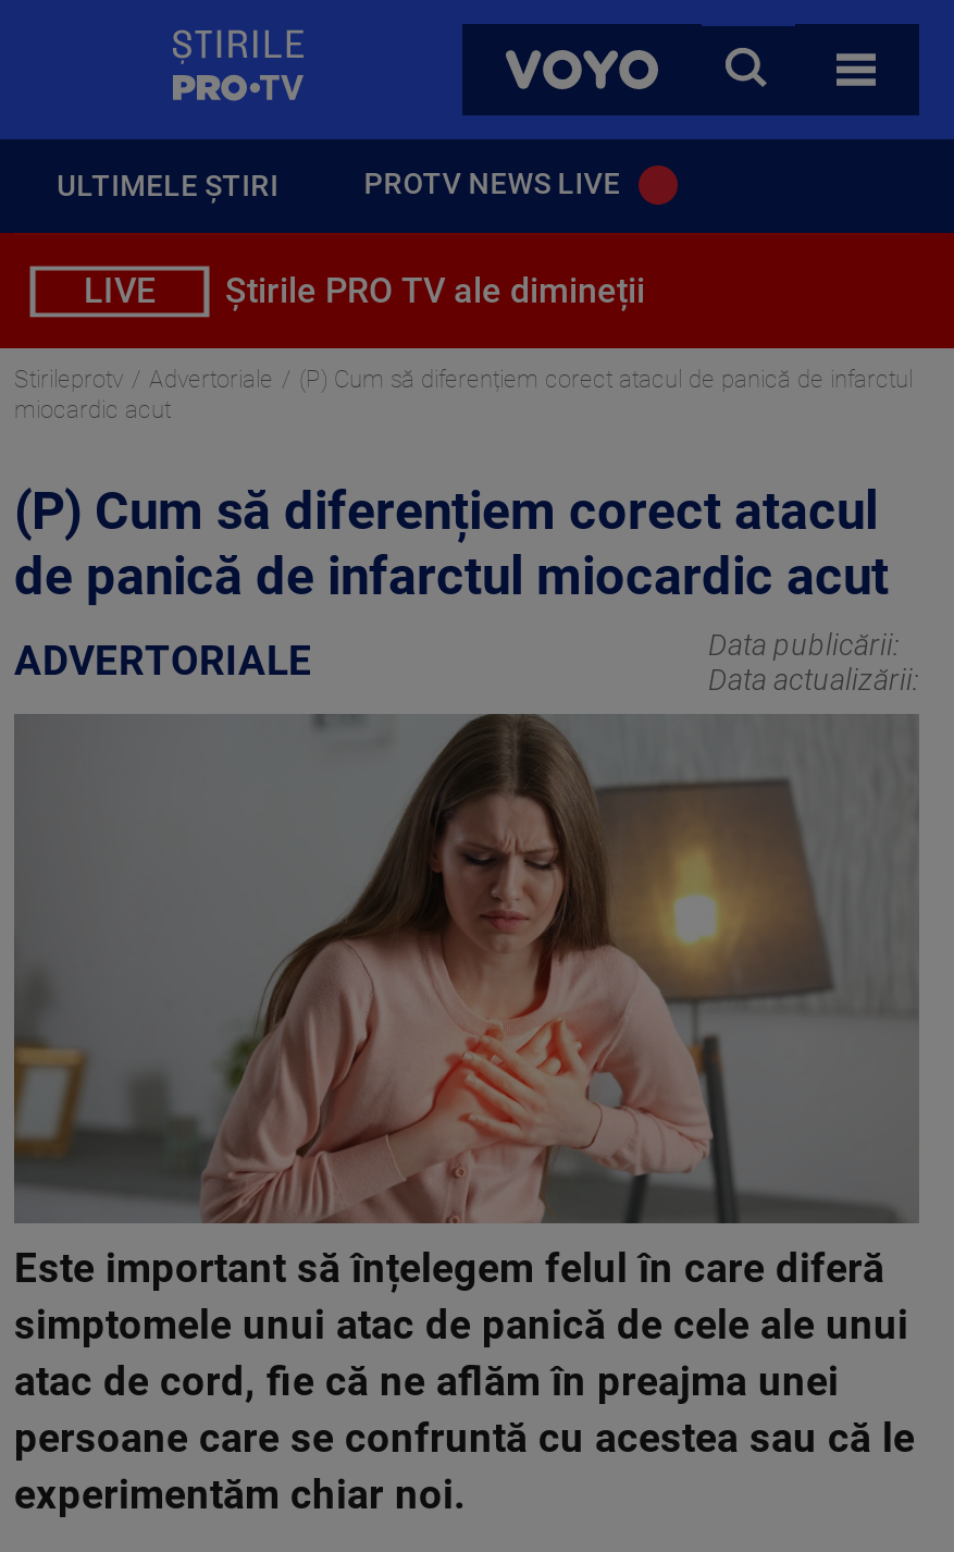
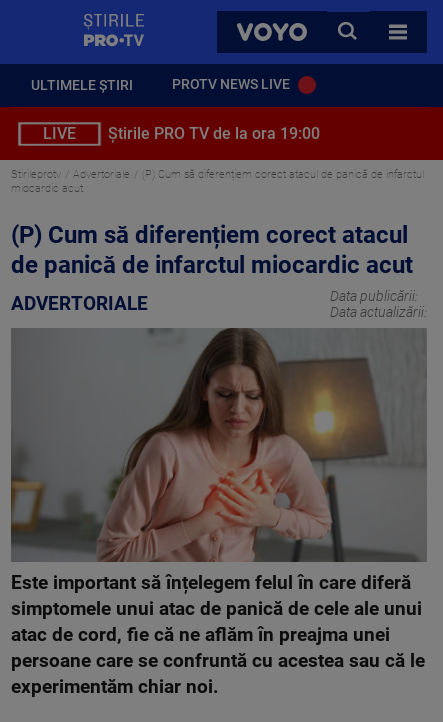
- Știrile PRO TV ale dimineții
+ Știrile PRO TV de la ora 19:00
